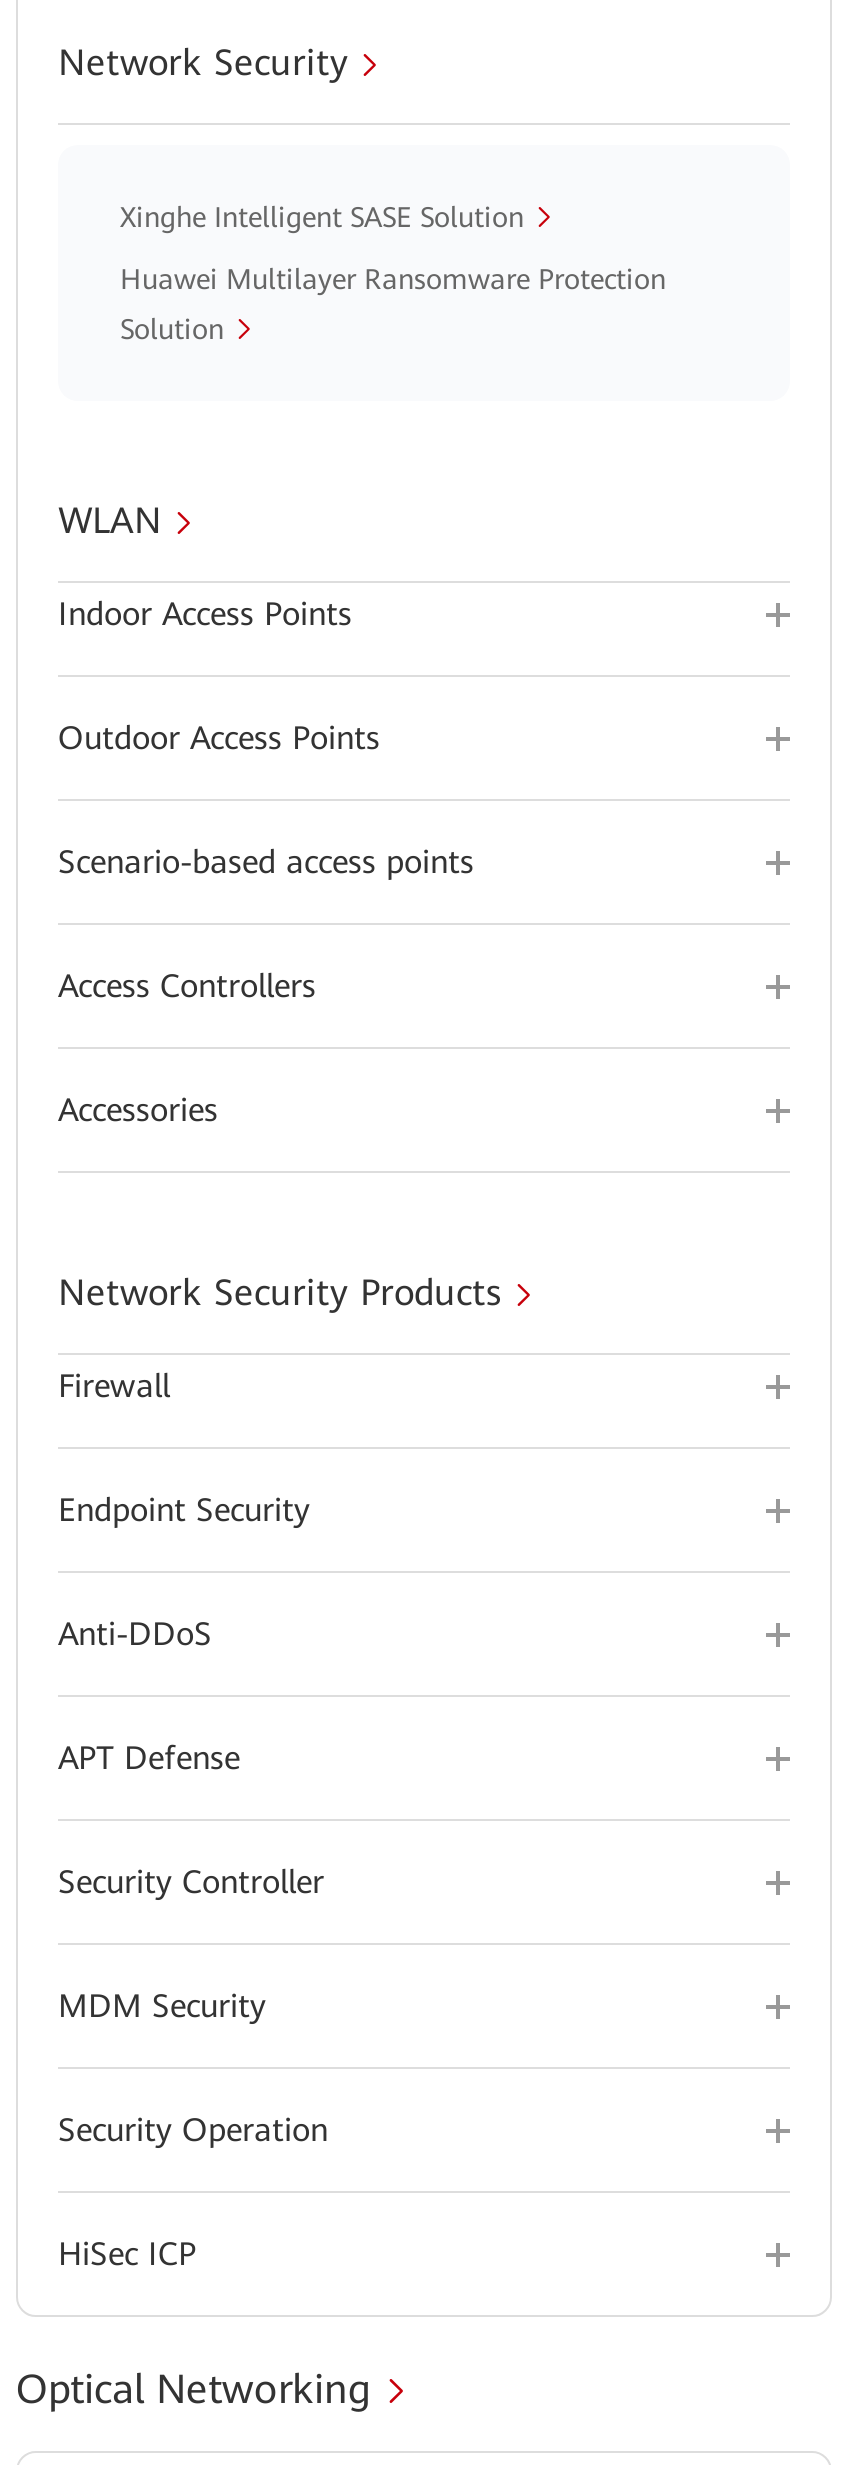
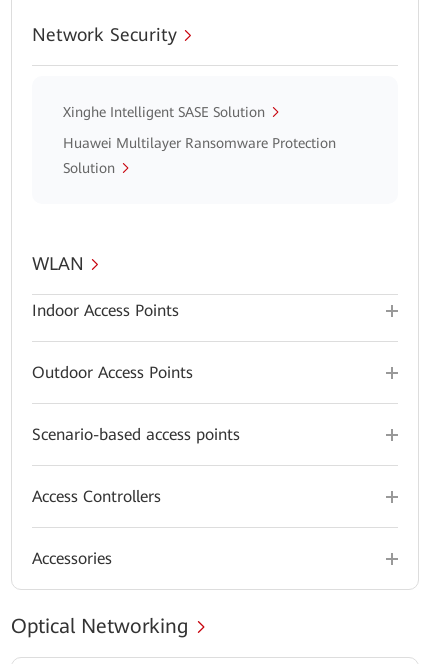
- Network Security Products
- Firewall
- Endpoint Security
- Anti-DDoS
- APT Defense
- Security Controller
- MDM Security
- Security Operation
- HiSec ICP
